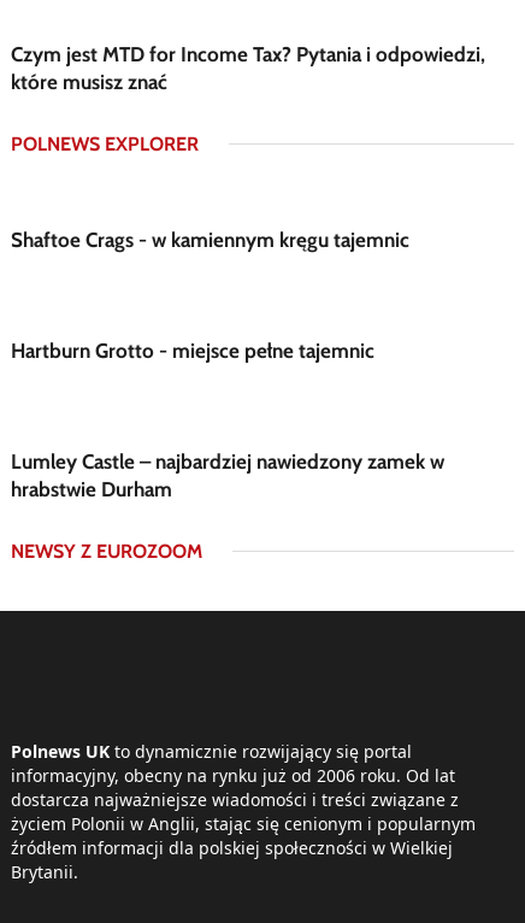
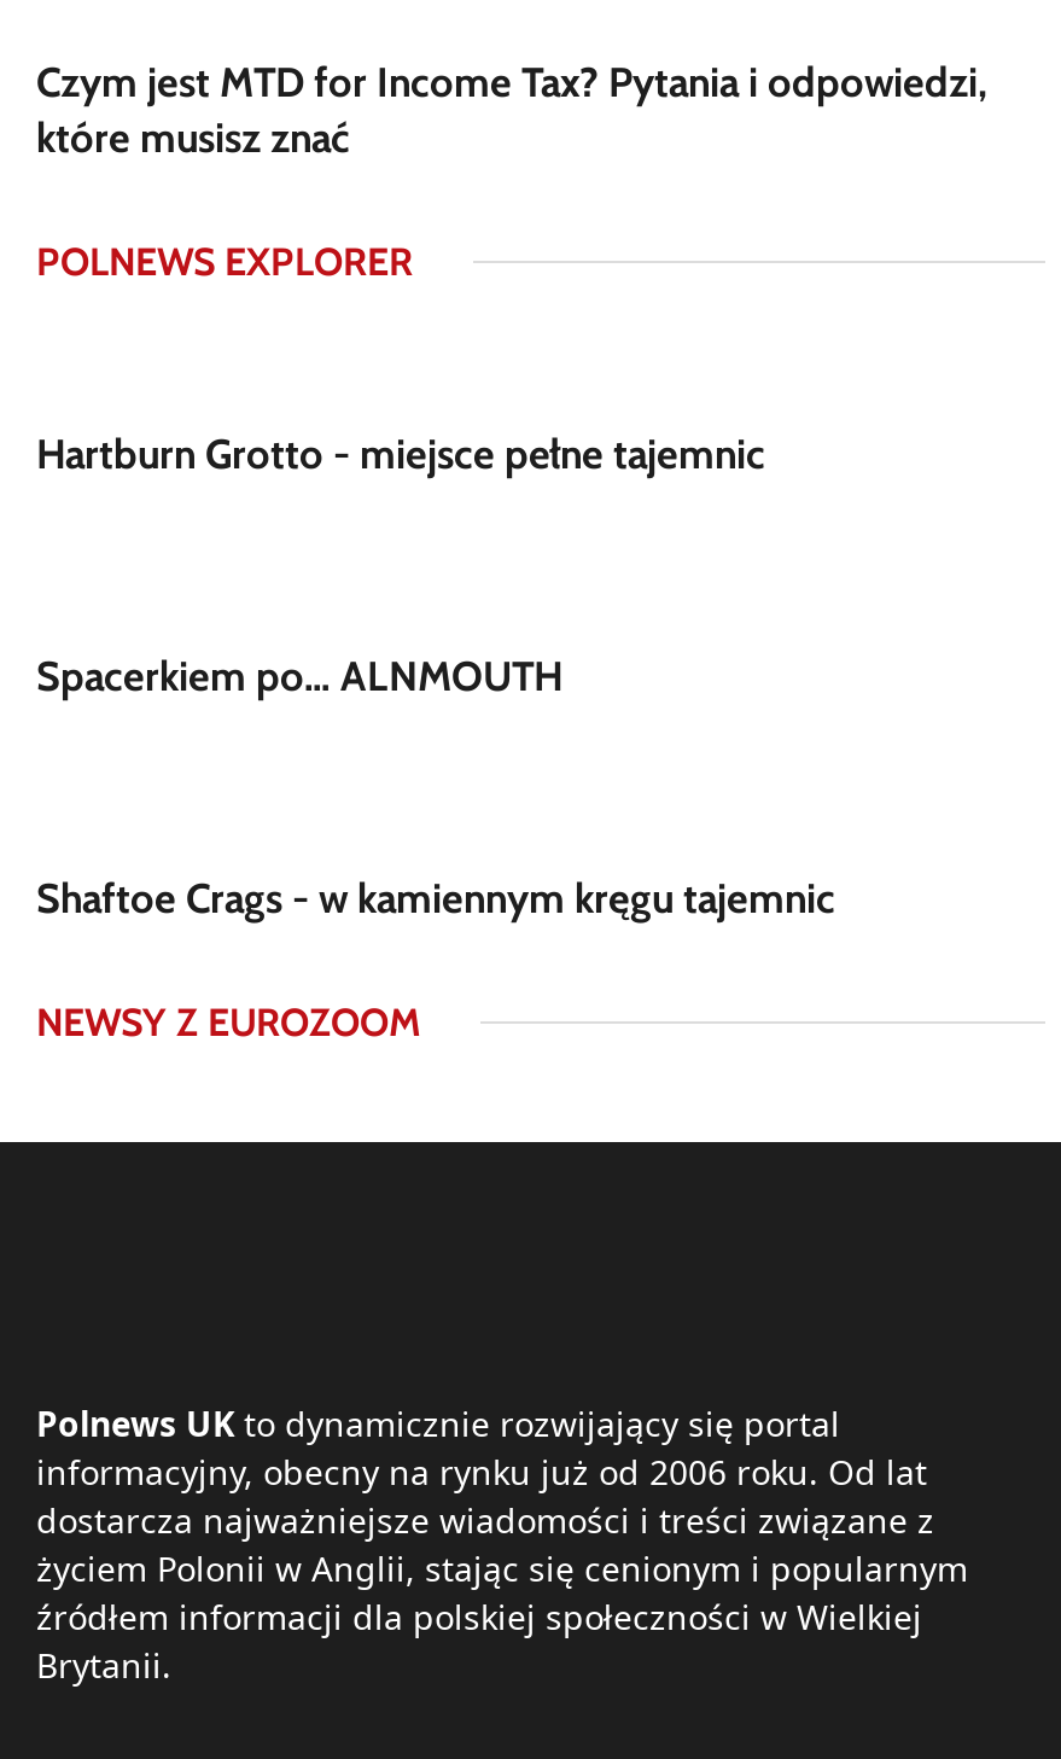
+ Spacerkiem po… ALNMOUTH

moved down: Shaftoe Crags - w kamiennym kręgu tajemnic

moved up: Hartburn Grotto - miejsce pełne tajemnic

- Lumley Castle – najbardziej nawiedzony zamek w
- hrabstwie Durham
